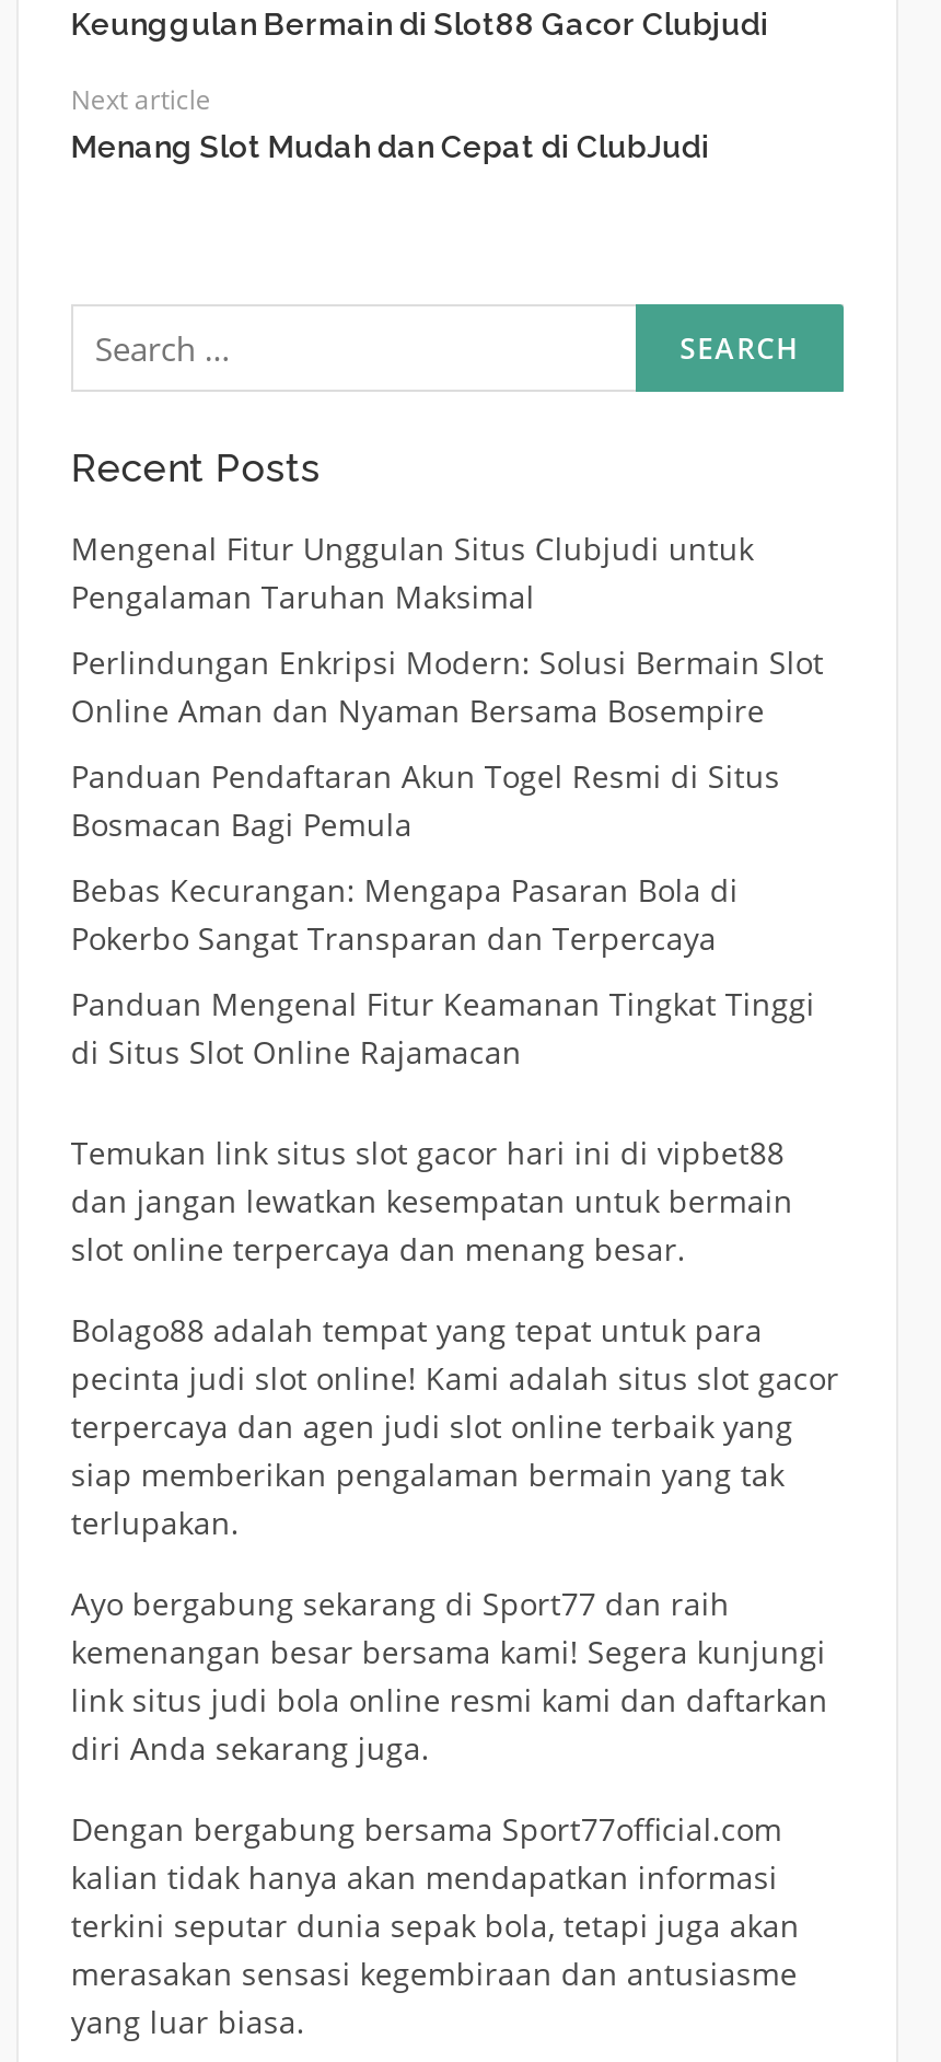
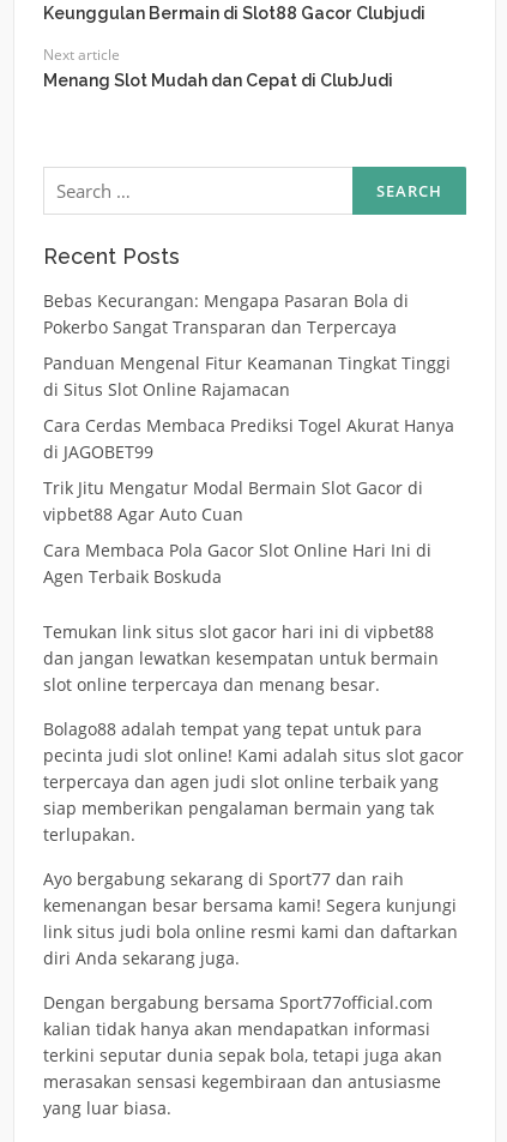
- Mengenal Fitur Unggulan Situs Clubjudi untuk
- Pengalaman Taruhan Maksimal
- Perlindungan Enkripsi Modern: Solusi Bermain Slot
- Online Aman dan Nyaman Bersama Bosempire
- Panduan Pendaftaran Akun Togel Resmi di Situs
- Bosmacan Bagi Pemula

moved up: Bebas Kecurangan: Mengapa Pasaran Bola di | Pokerbo Sangat Transparan dan Terpercaya | Panduan Mengenal Fitur Keamanan Tingkat Tinggi | di Situs Slot Online Rajamacan

+ Cara Cerdas Membaca Prediksi Togel Akurat Hanya
+ di JAGOBET99
+ Trik Jitu Mengatur Modal Bermain Slot Gacor di
+ vipbet88 Agar Auto Cuan
+ Cara Membaca Pola Gacor Slot Online Hari Ini di
+ Agen Terbaik Boskuda
